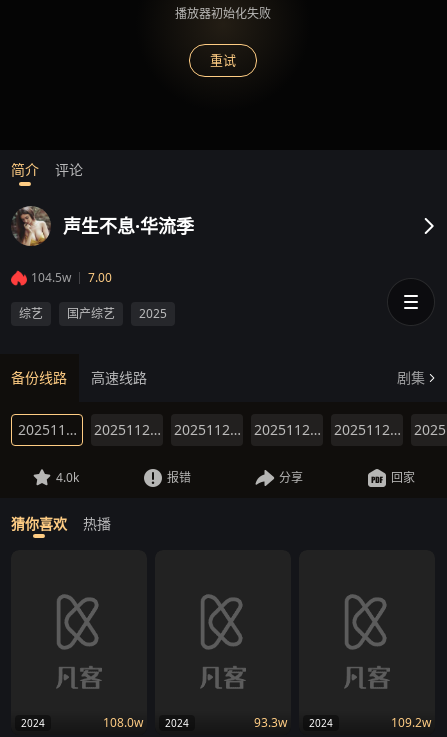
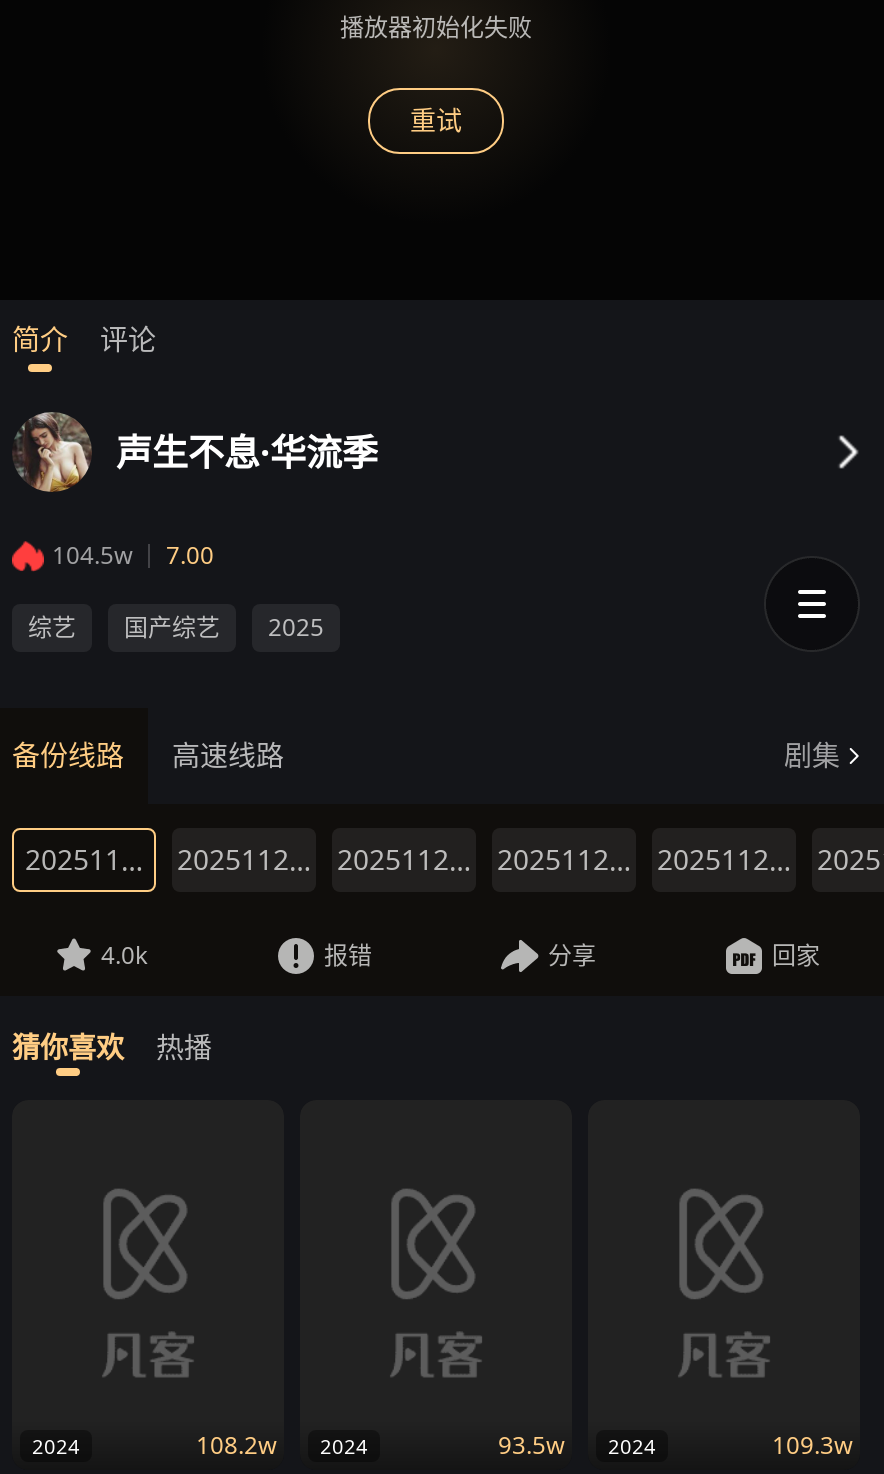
- 108.0w 2024
+ 108.2w 2024

- 93.3w 2024
+ 93.5w 2024

- 109.2w
+ 109.3w
